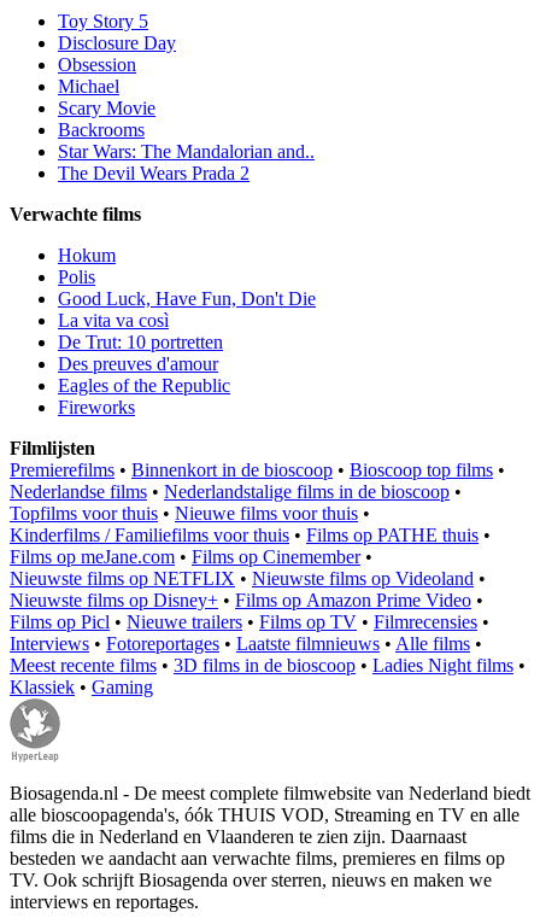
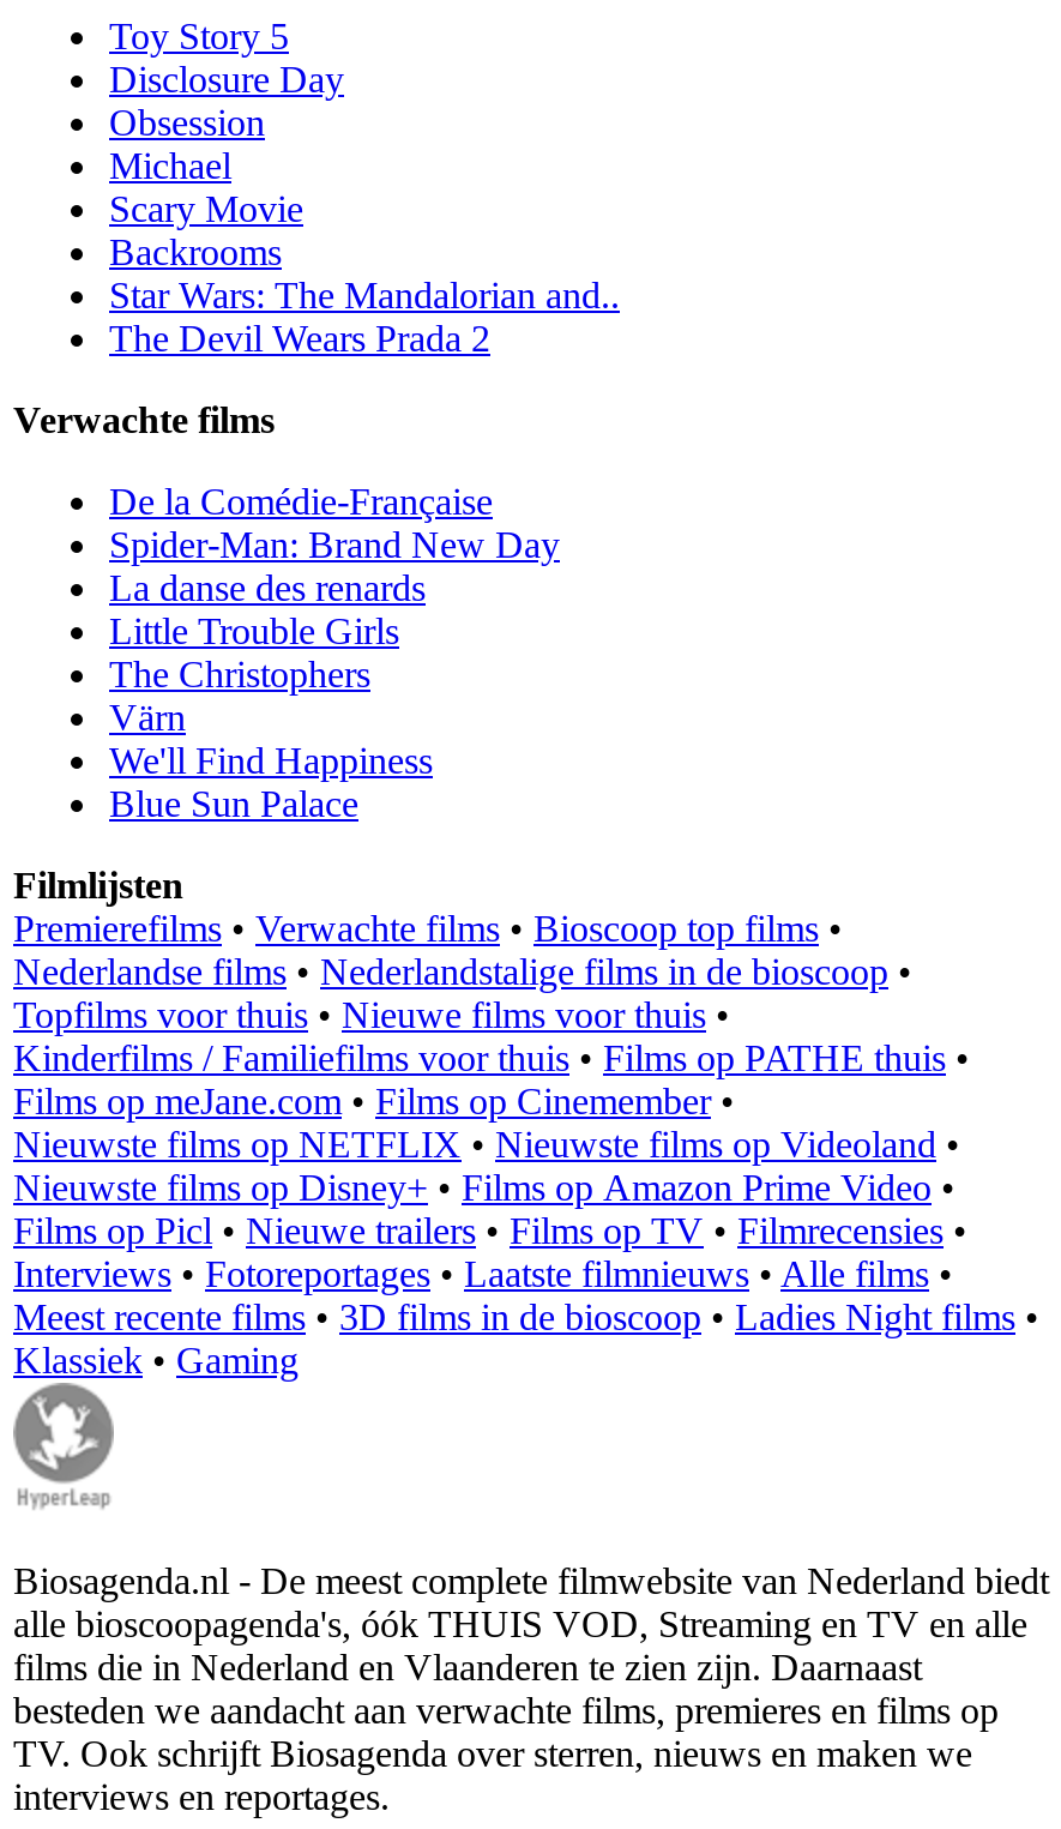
- Hokum
- Polis
- Good Luck, Have Fun, Don't Die
- La vita va così
- De Trut: 10 portretten
- Des preuves d'amour
- Eagles of the Republic
- Fireworks
+ De la Comédie-Française
+ Spider-Man: Brand New Day
+ La danse des renards
+ Little Trouble Girls
+ The Christophers
+ Värn
+ We'll Find Happiness
+ Blue Sun Palace

- Premierefilms • Binnenkort in de bioscoop • Bioscoop top films •
+ Premierefilms • Verwachte films • Bioscoop top films •
